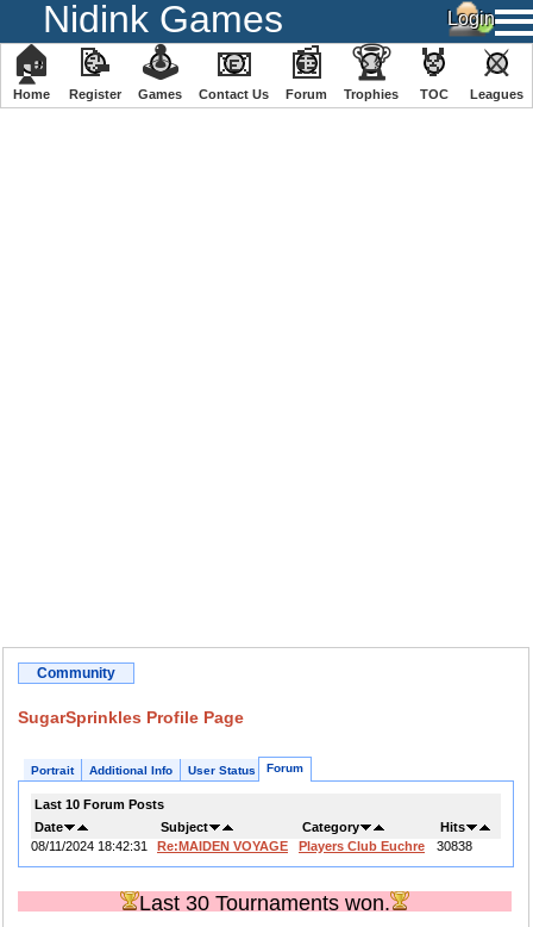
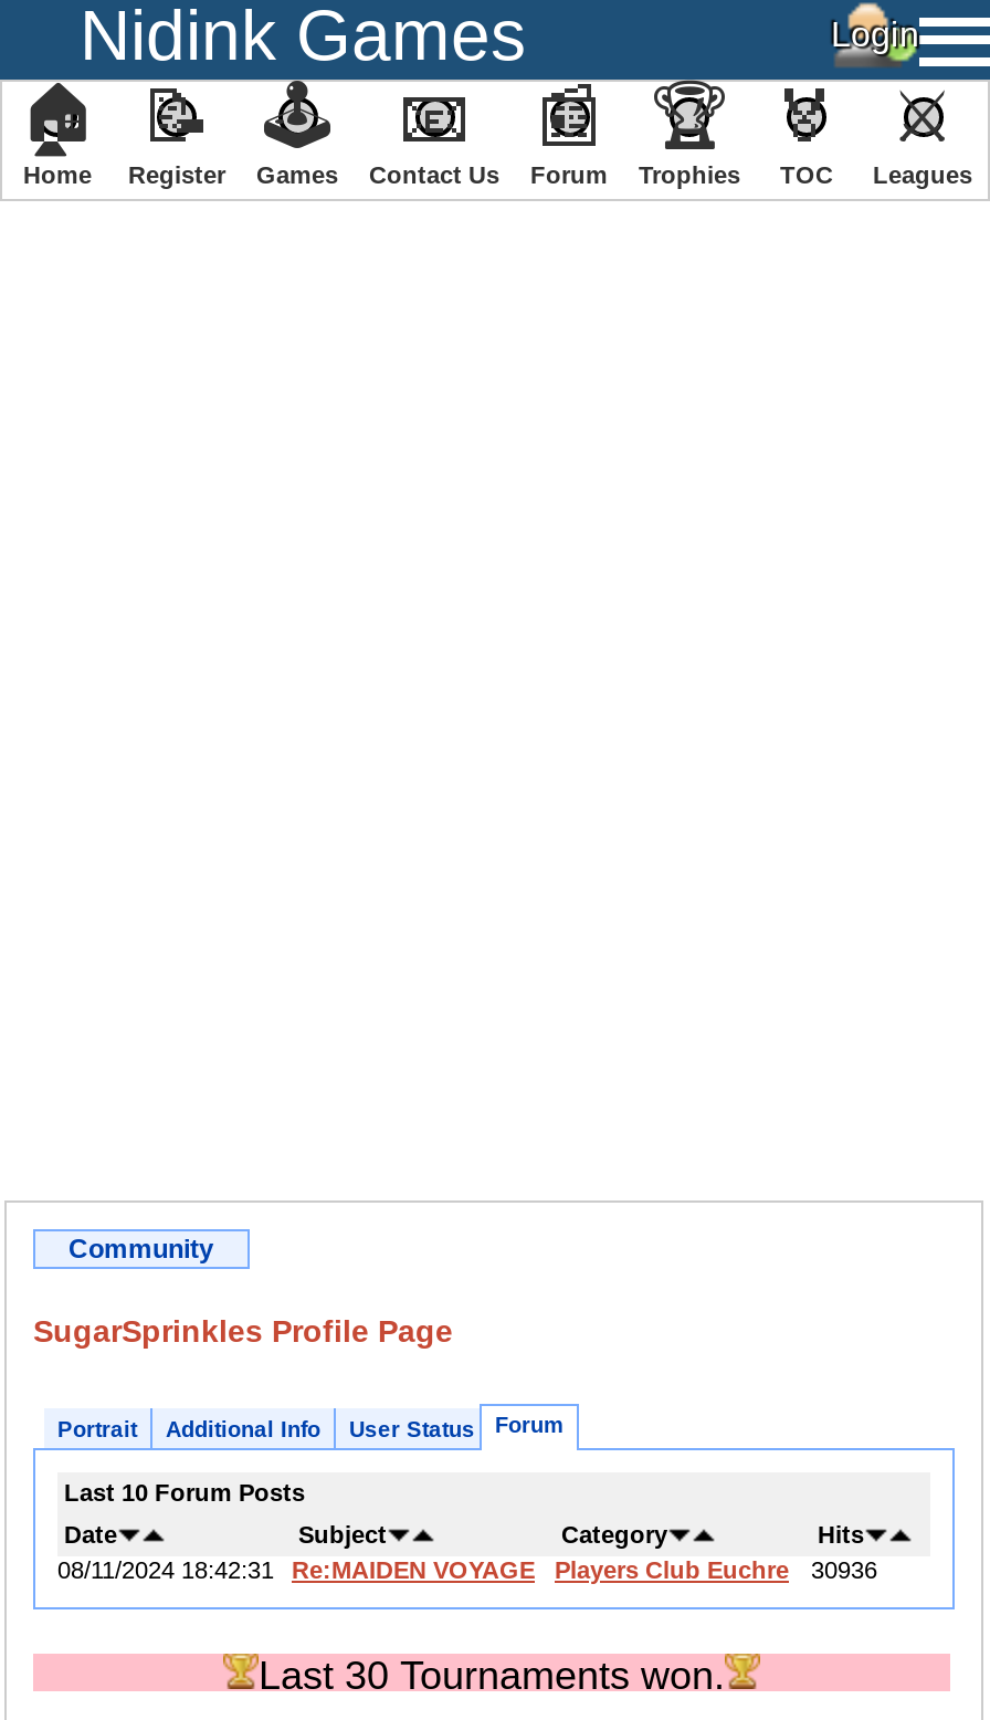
- 08/11/2024 18:42:31 Re:MAIDEN VOYAGE Players Club Euchre 30838
+ 08/11/2024 18:42:31 Re:MAIDEN VOYAGE Players Club Euchre 30936
